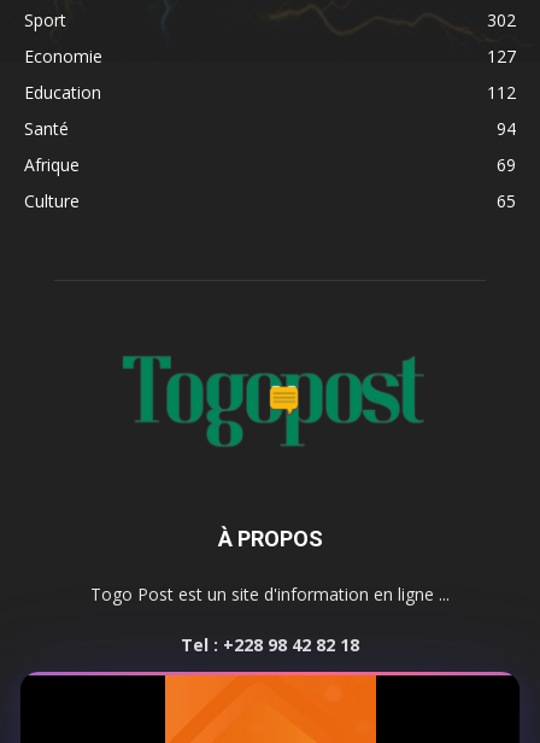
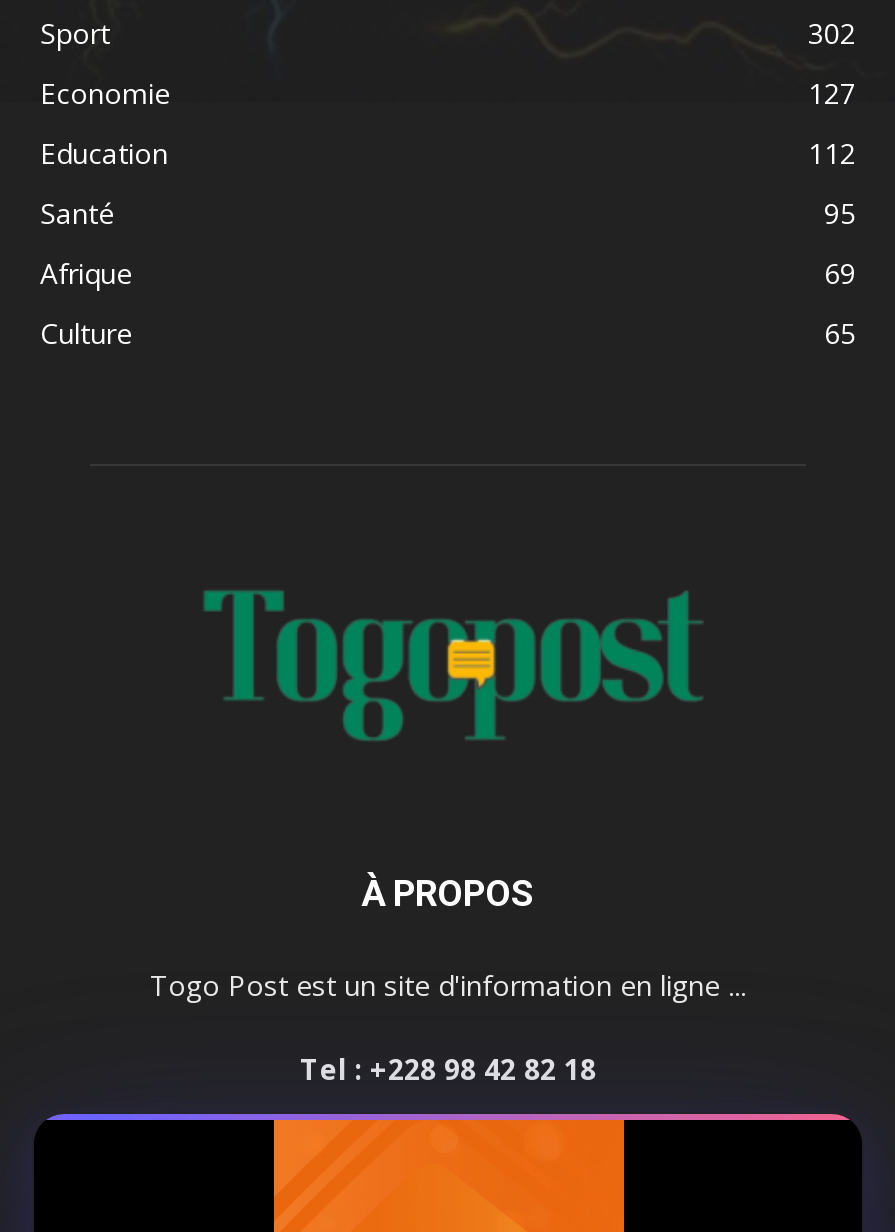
- 94
+ 95
